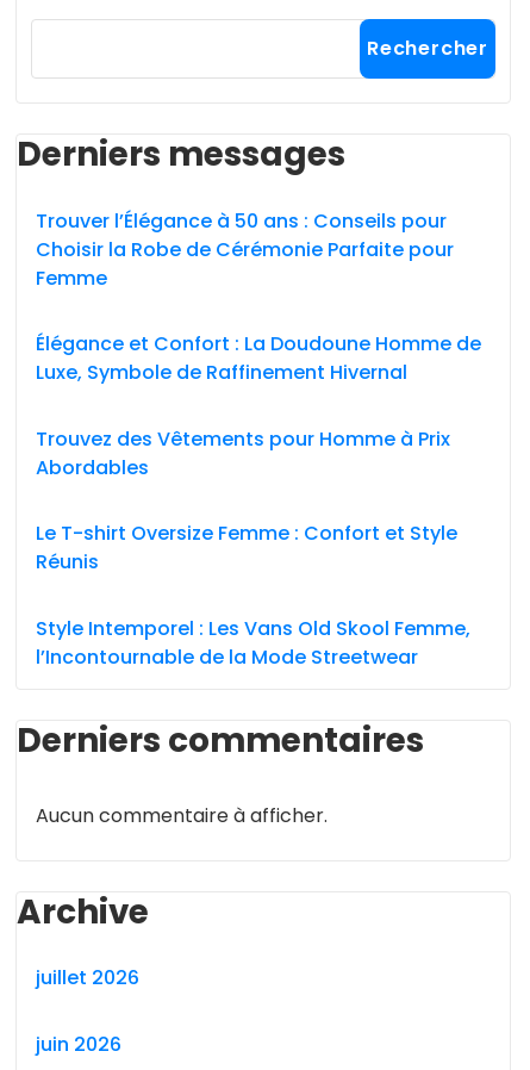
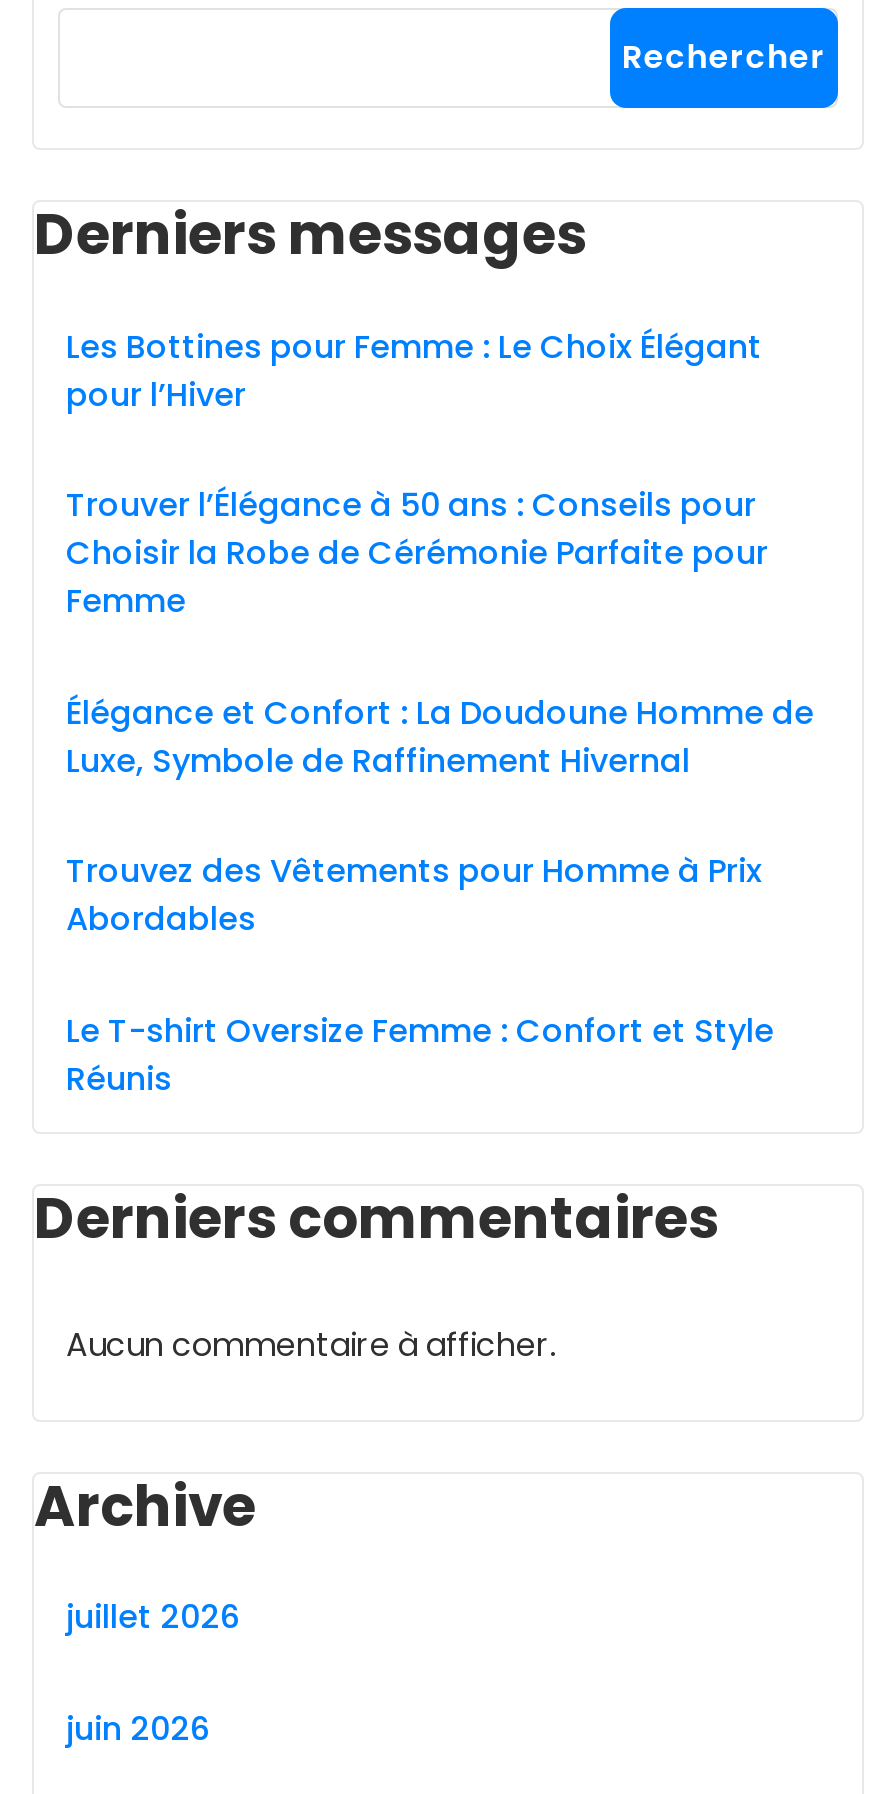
+ Les Bottines pour Femme : Le Choix Élégant
+ pour l’Hiver

moved down: Trouver l’Élégance à 50 ans : Conseils pour | Choisir la Robe de Cérémonie Parfaite pour | Femme | ... | Le T-shirt Oversize Femme : Confort et Style | Réunis

- Style Intemporel : Les Vans Old Skool Femme,
- l’Incontournable de la Mode Streetwear
